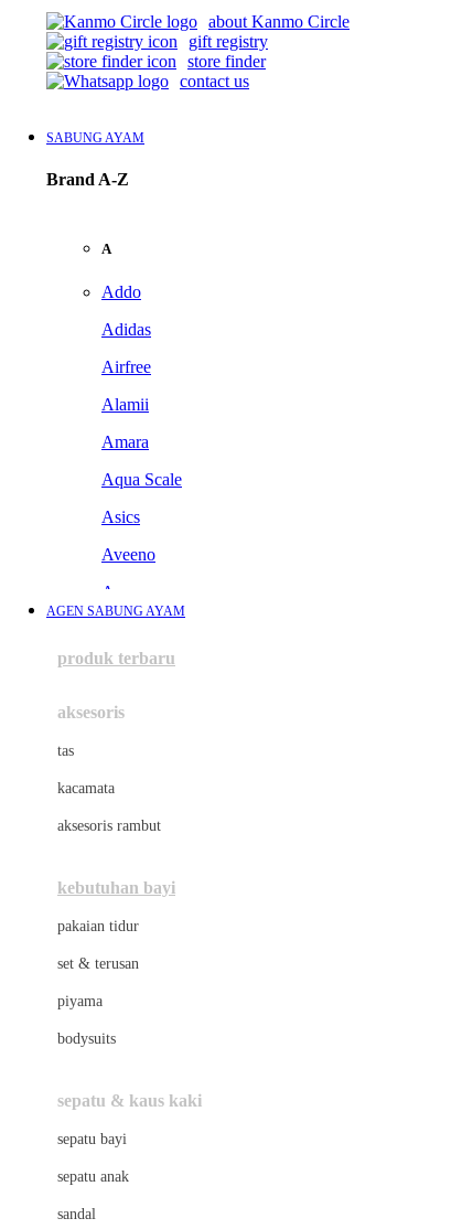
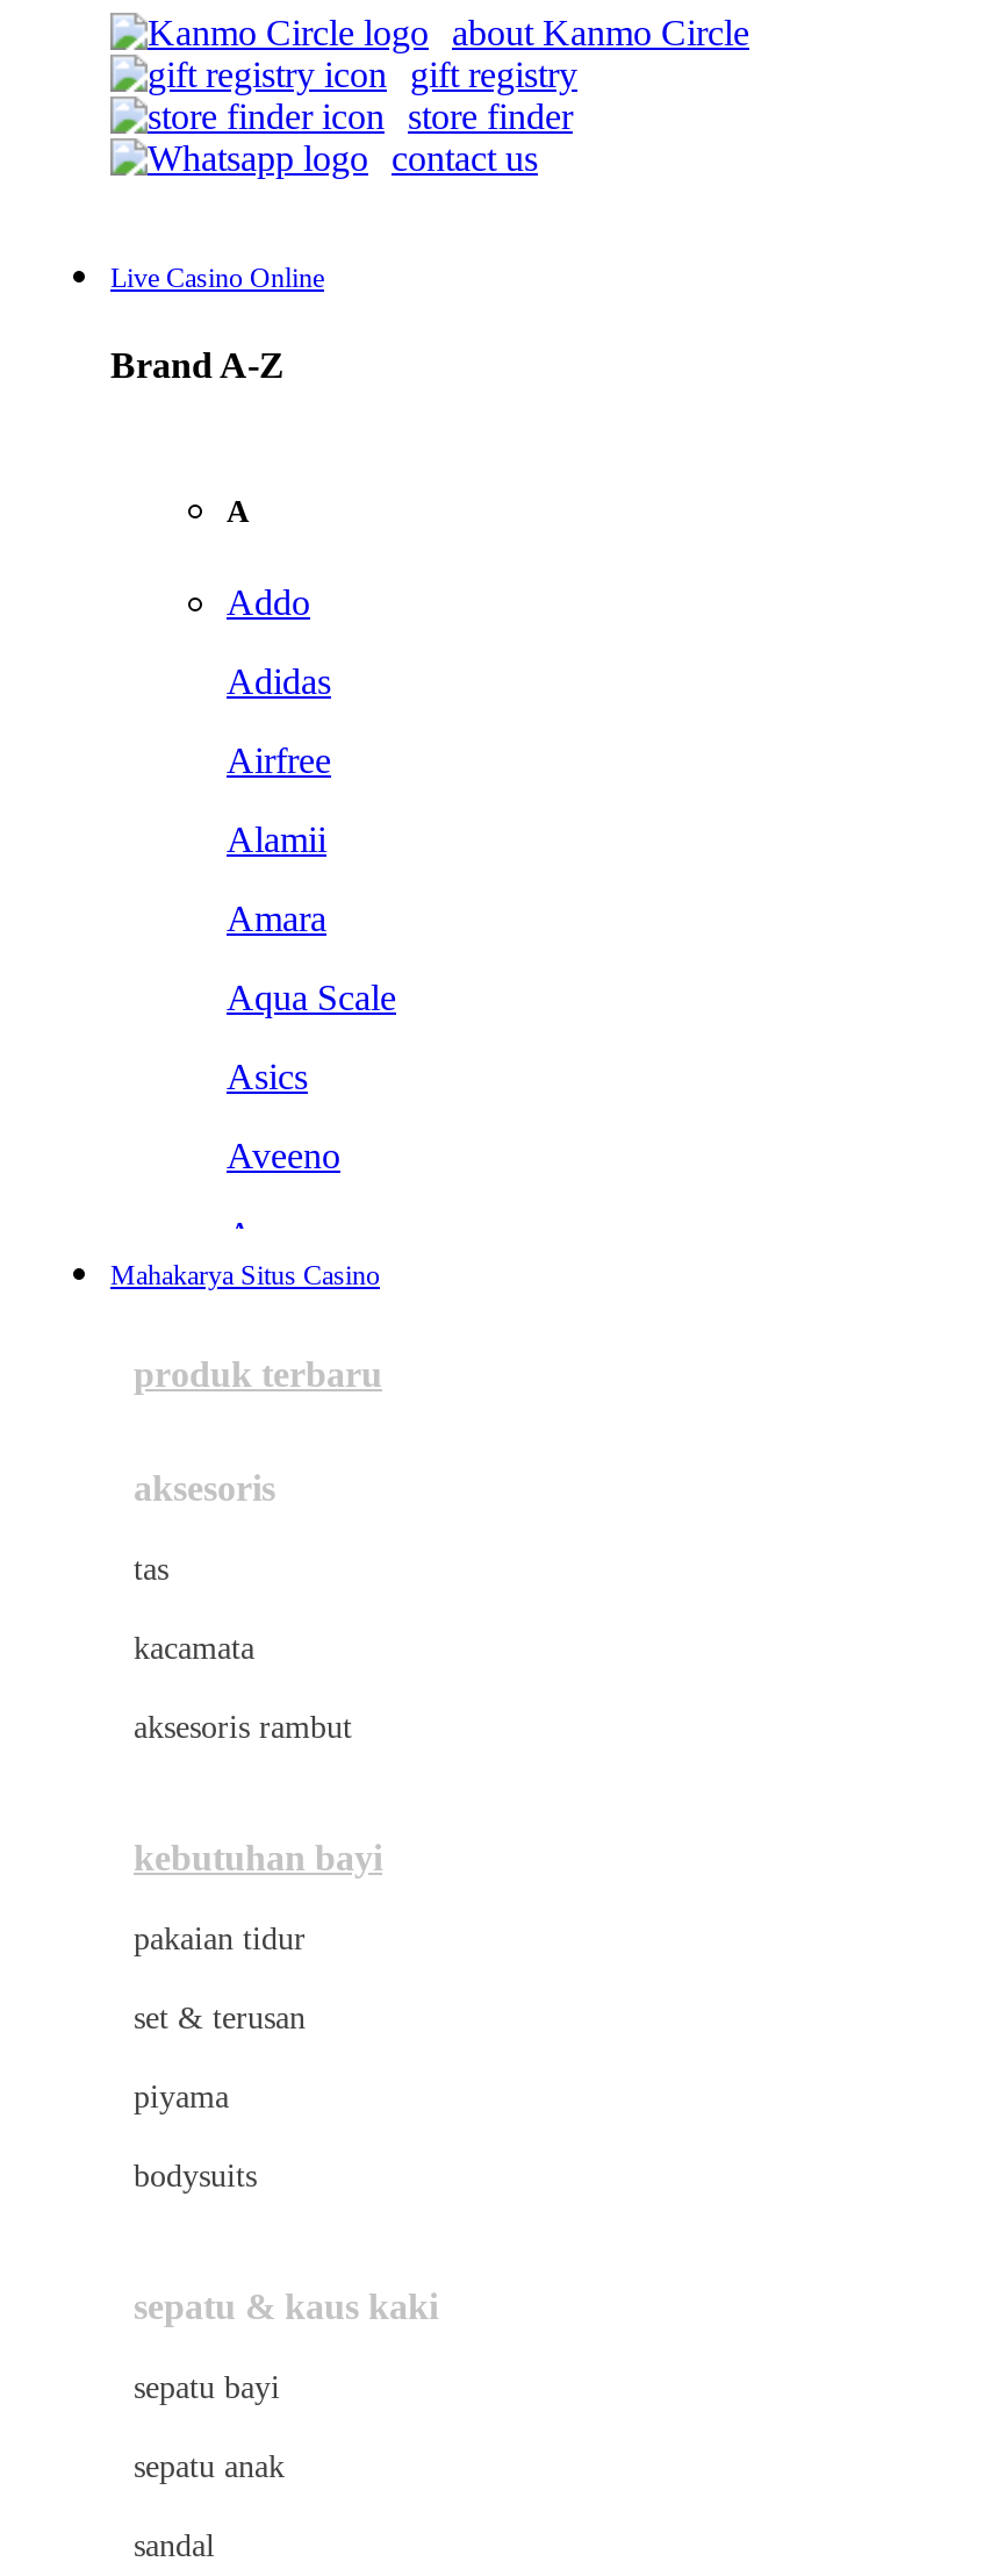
- SABUNG AYAM
+ Live Casino Online

- AGEN SABUNG AYAM
+ Mahakarya Situs Casino
